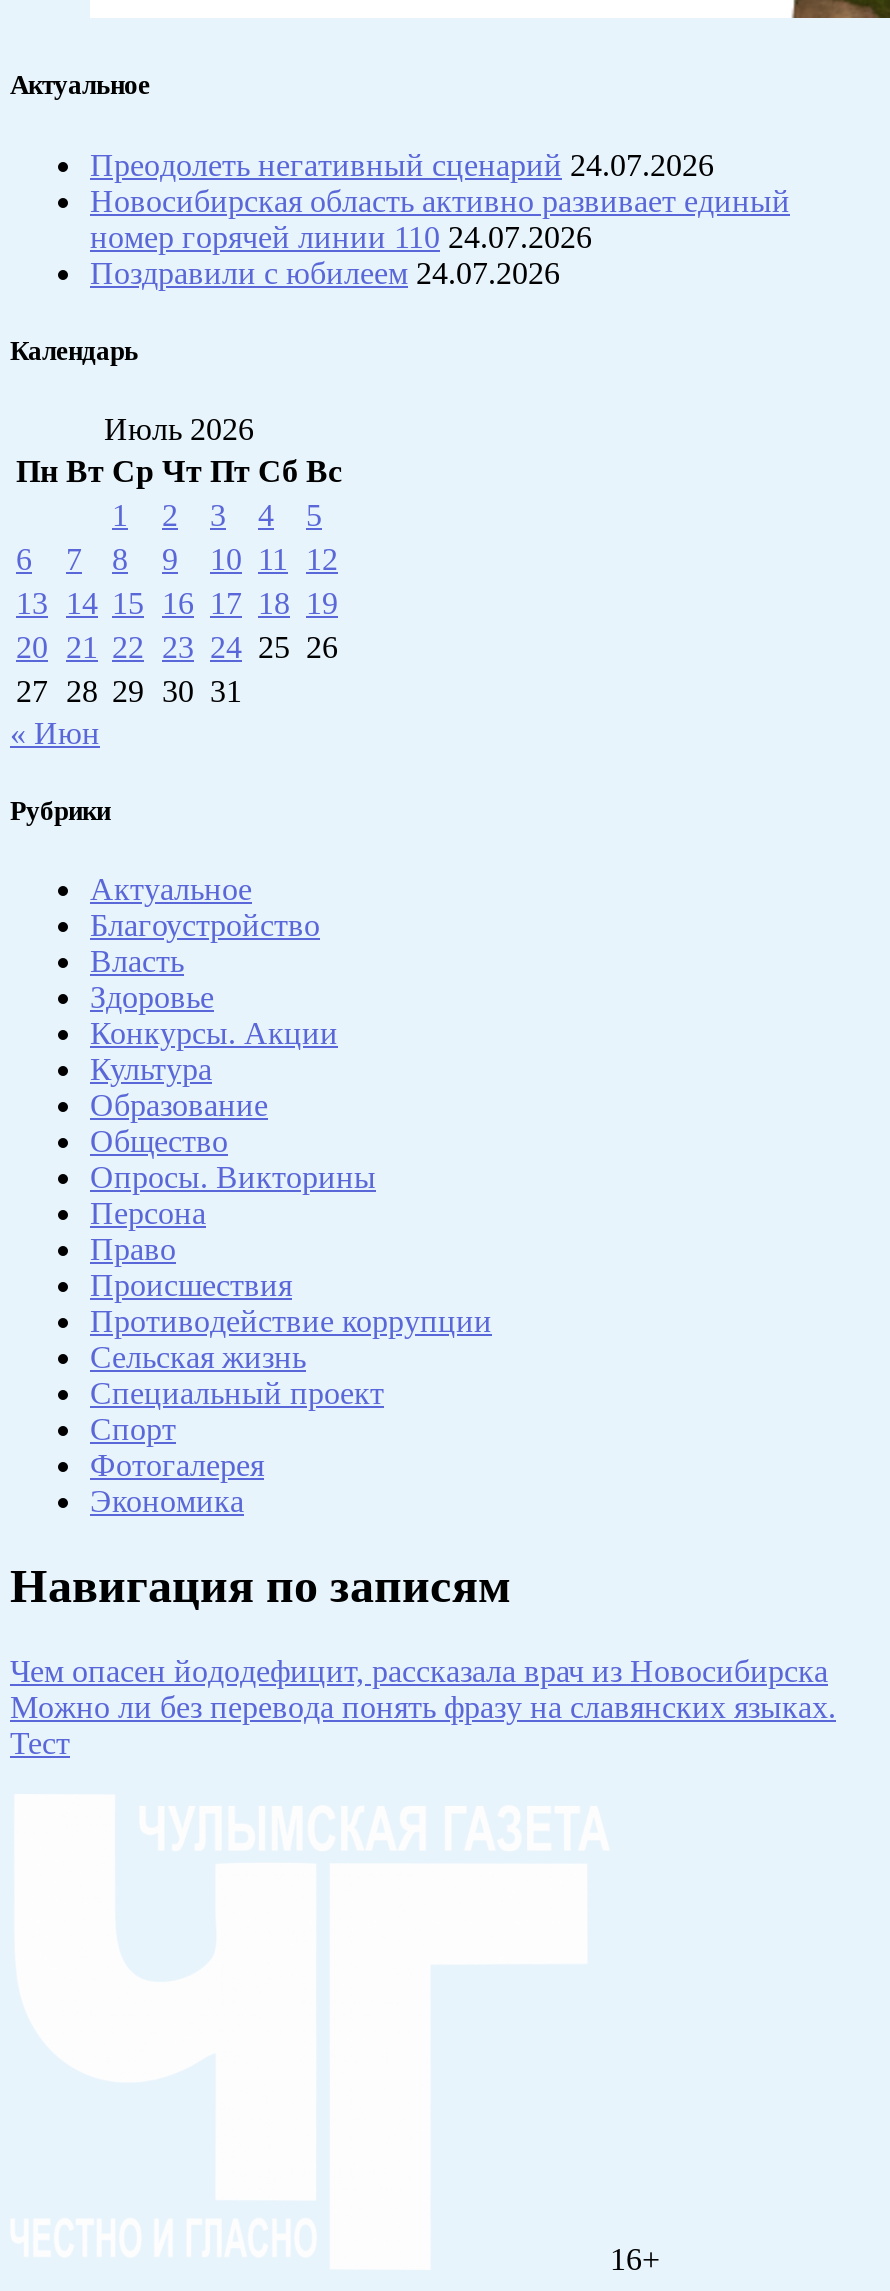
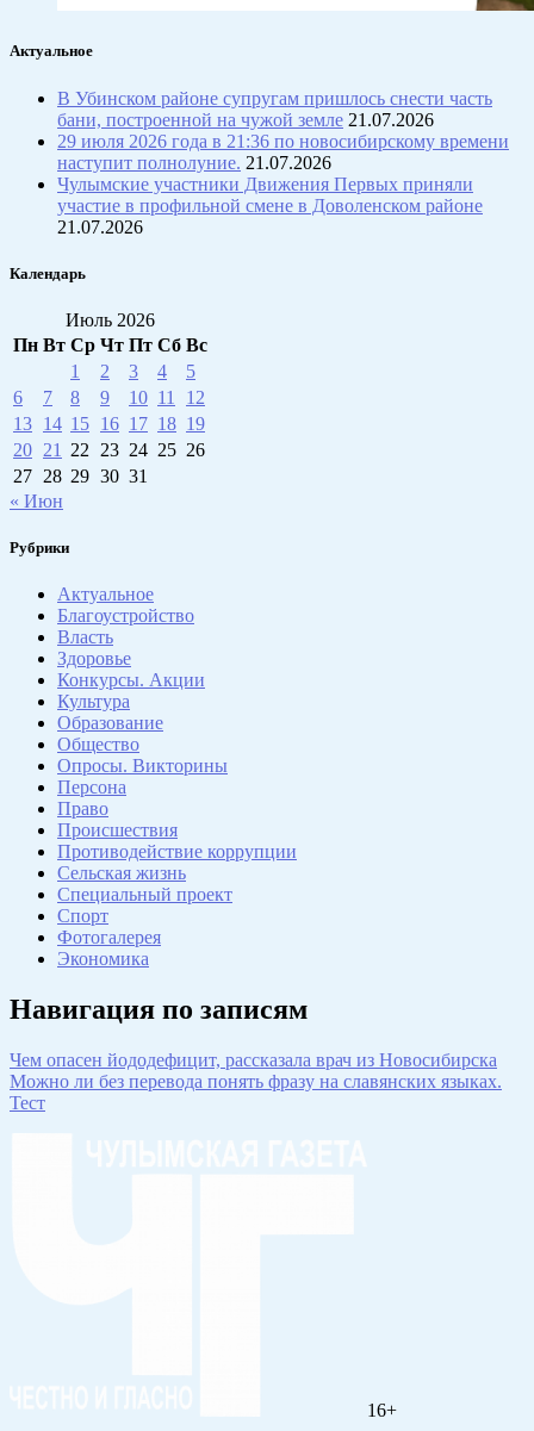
- Преодолеть негативный сценарий 24.07.2026
- Новосибирская область активно развивает единый
- номер горячей линии 110 24.07.2026
- Поздравили с юбилеем 24.07.2026
+ В Убинском районе супругам пришлось снести часть
+ бани, построенной на чужой земле 21.07.2026
+ 29 июля 2026 года в 21:36 по новосибирскому времени
+ наступит полнолуние. 21.07.2026
+ Чулымские участники Движения Первых приняли
+ участие в профильной смене в Доволенском районе
+ 21.07.2026
